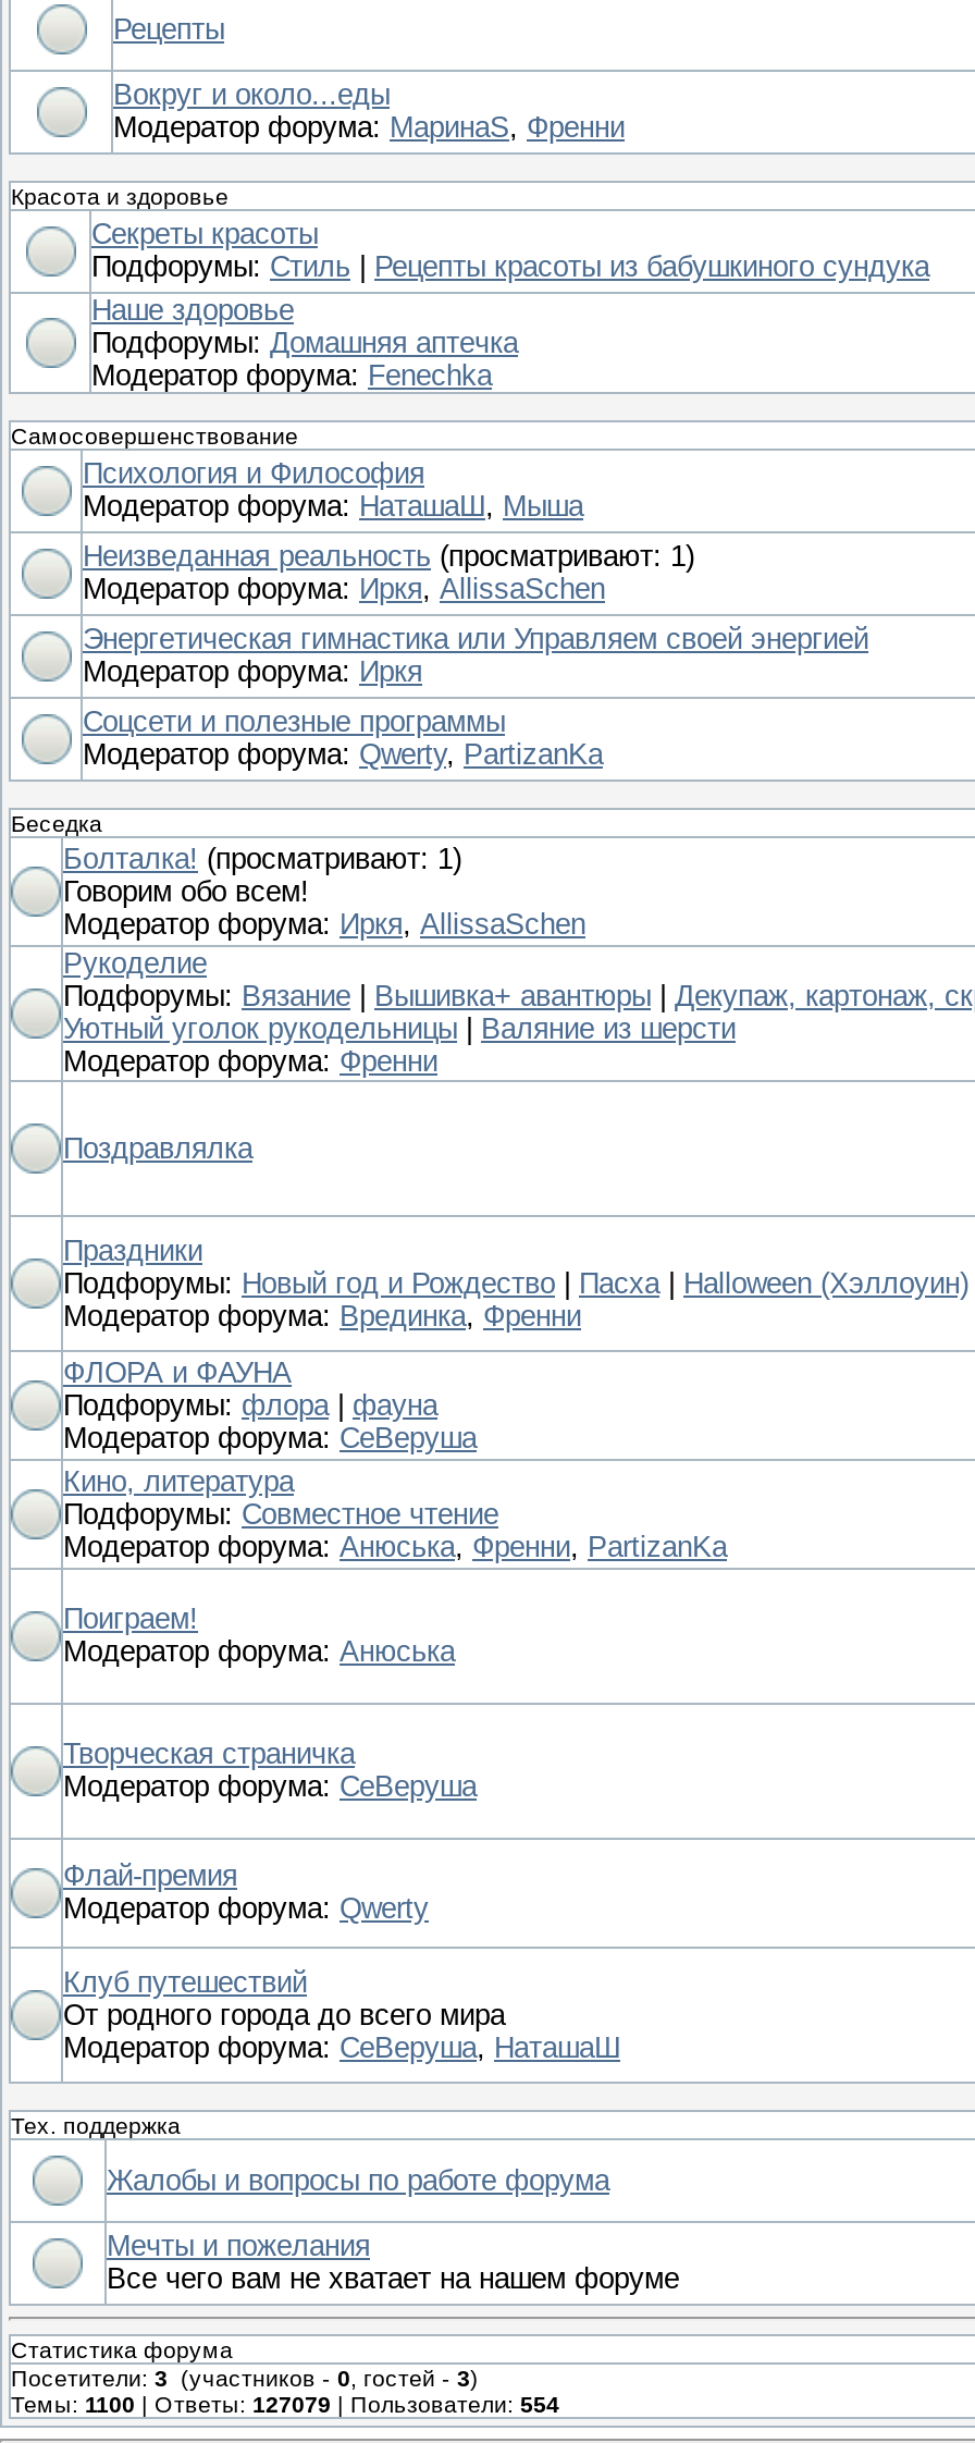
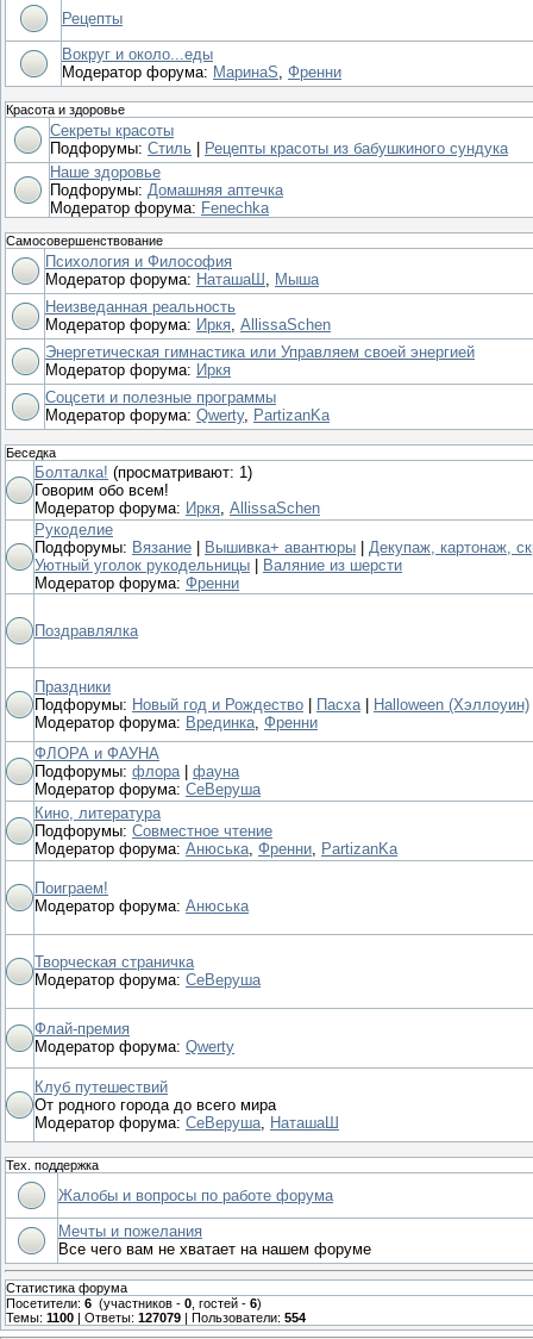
- Неизведанная реальность (просматривают: 1)
+ Неизведанная реальность

- Посетители: 3 (участников - 0, гостей - 3)
+ Посетители: 6 (участников - 0, гостей - 6)
